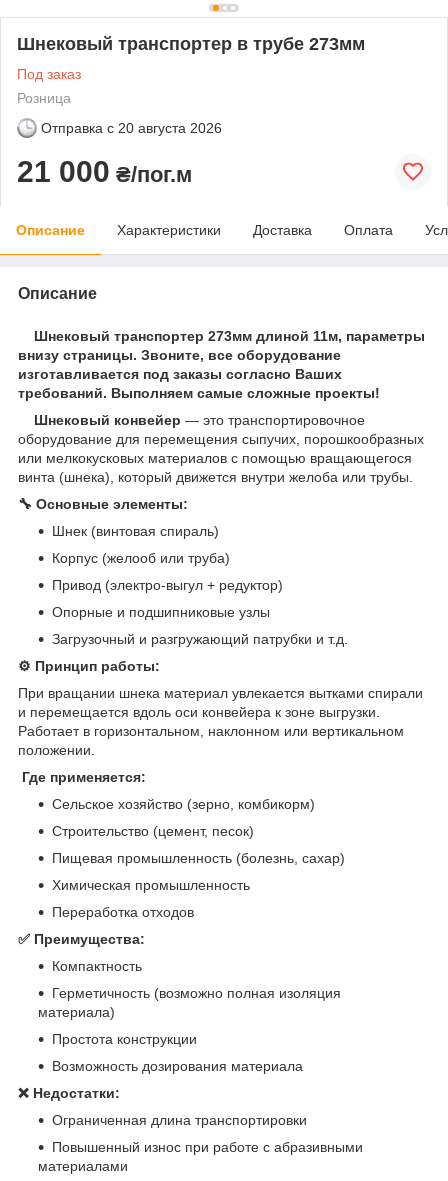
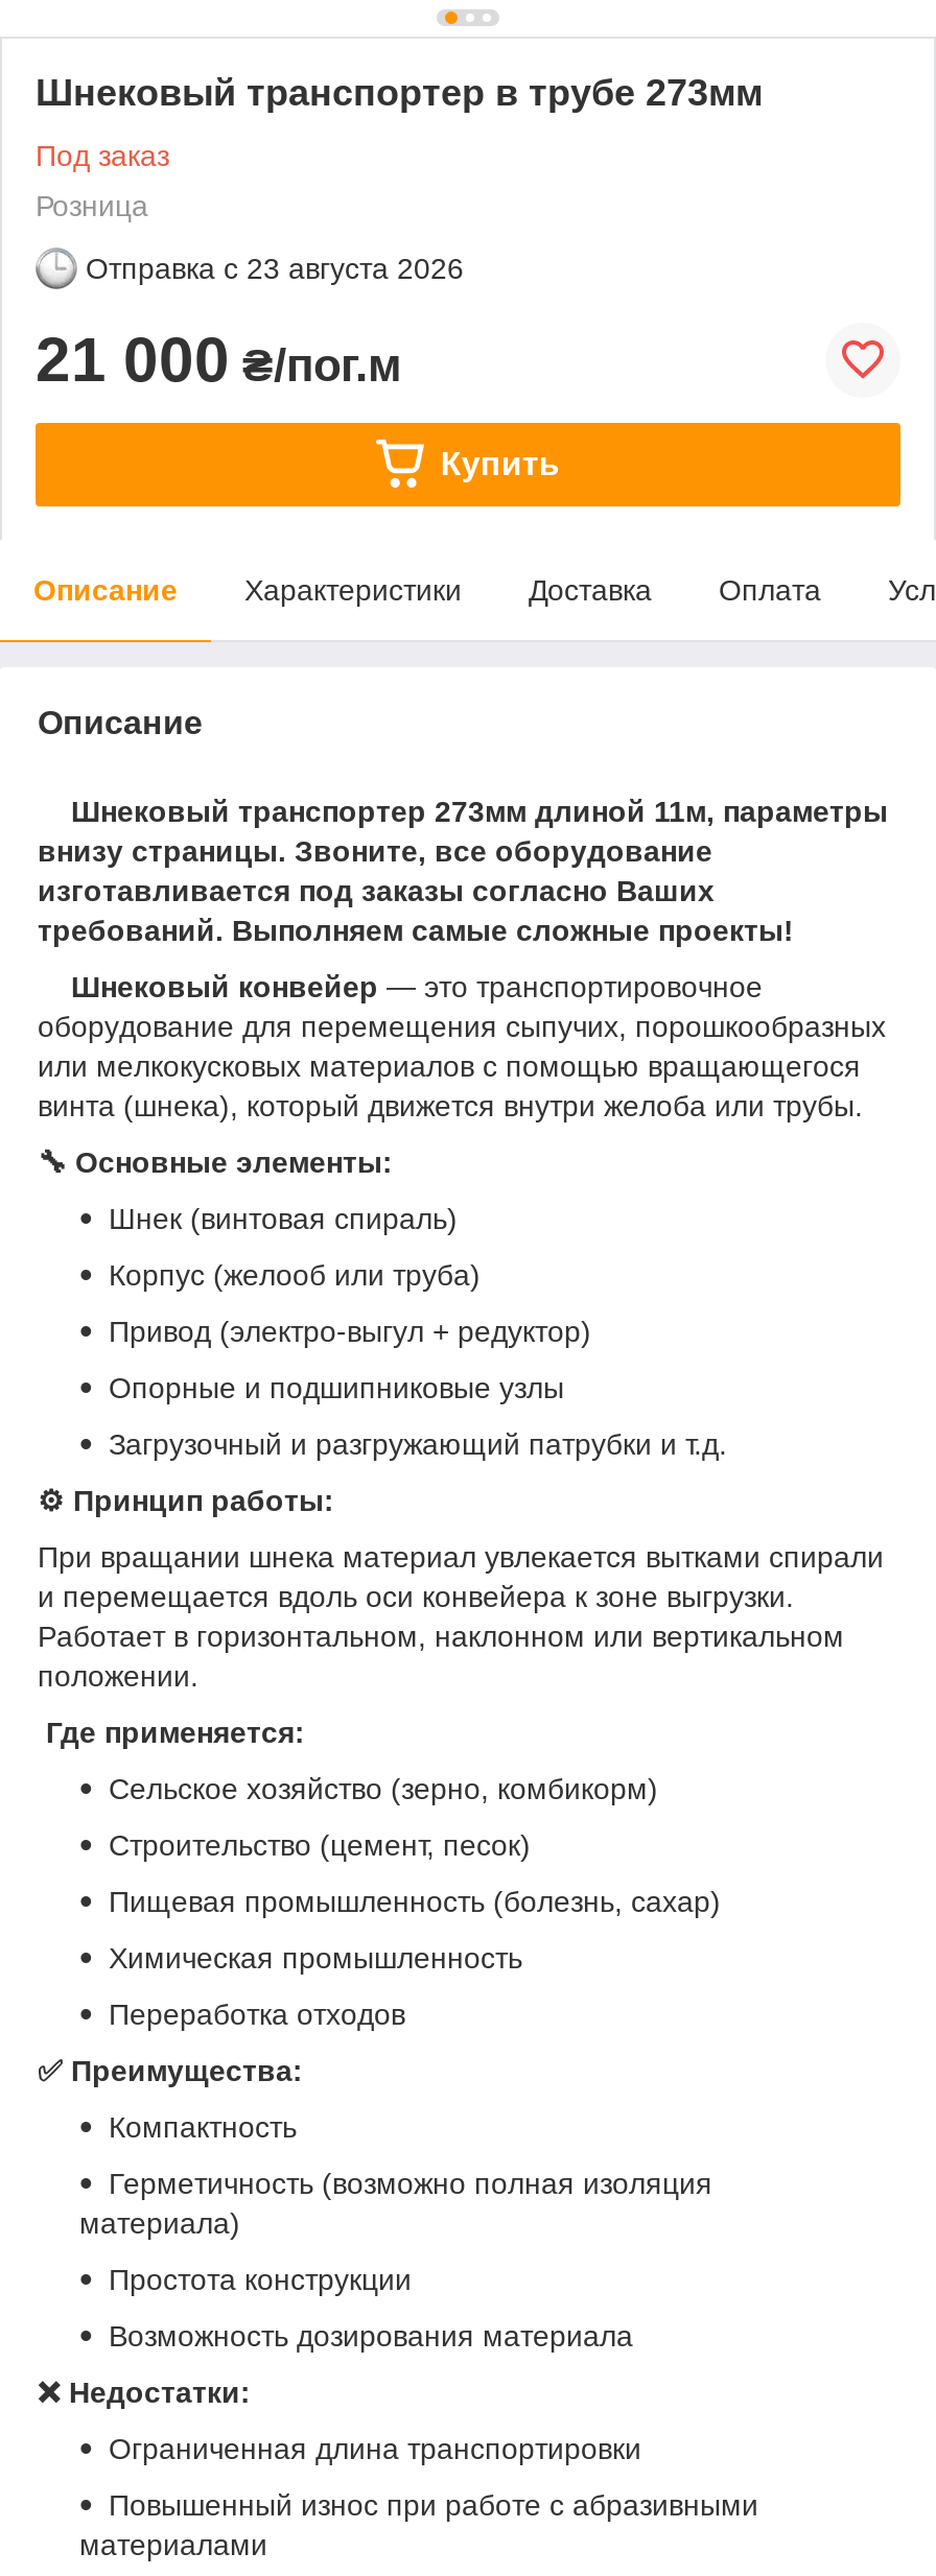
- Отправка с 20 августа 2026
+ Отправка с 23 августа 2026

+ Купить
